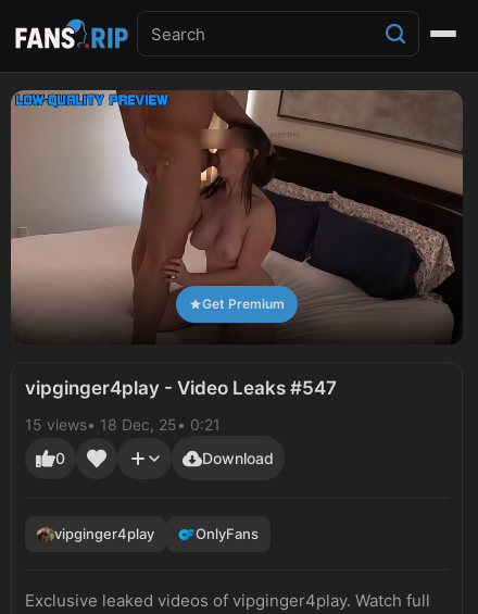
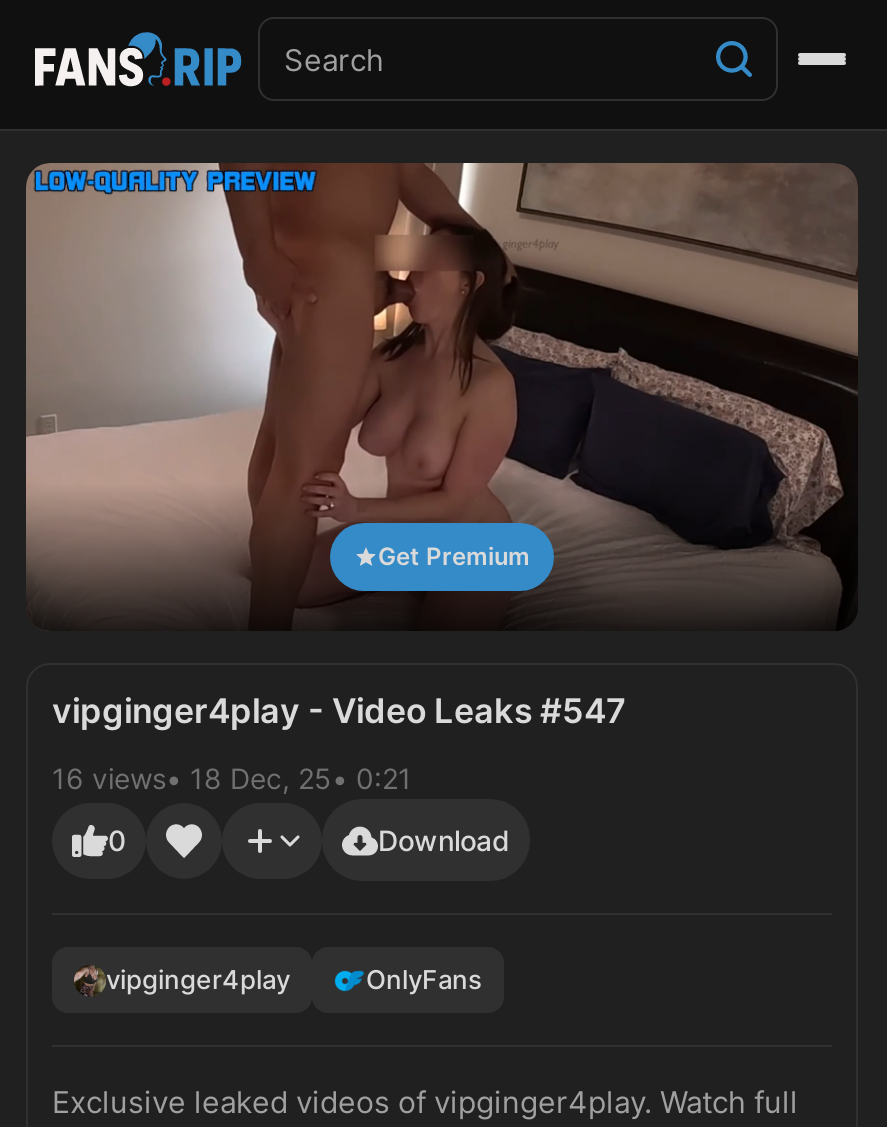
- 15 views 18 Dec, 25 0:21
+ 16 views 18 Dec, 25 0:21
